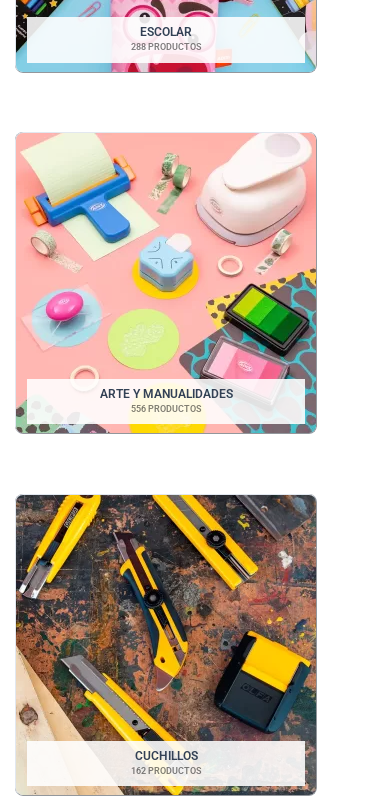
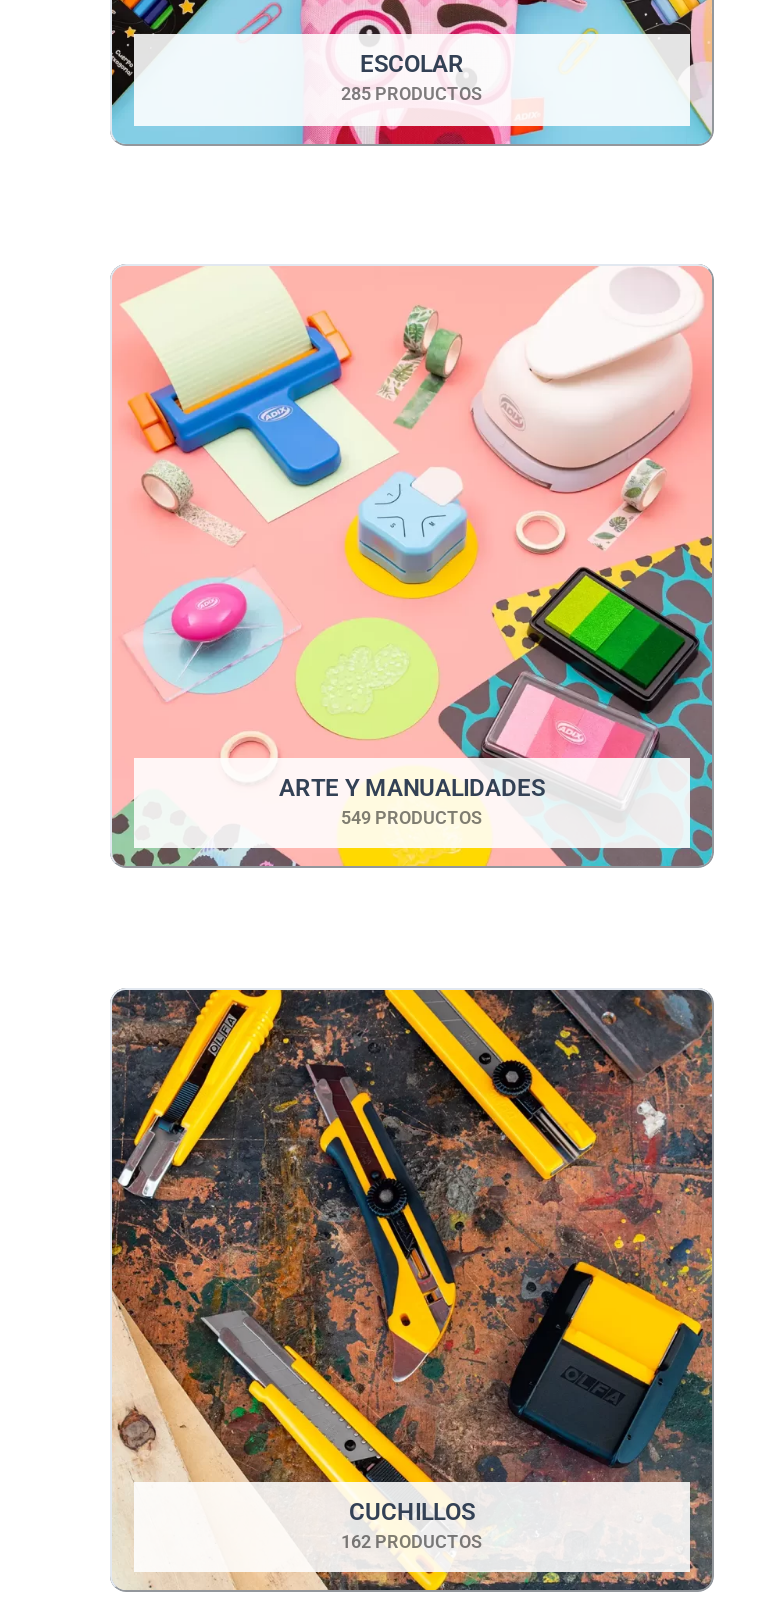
- 288 PRODUCTOS
+ 285 PRODUCTOS

- 556 PRODUCTOS
+ 549 PRODUCTOS
